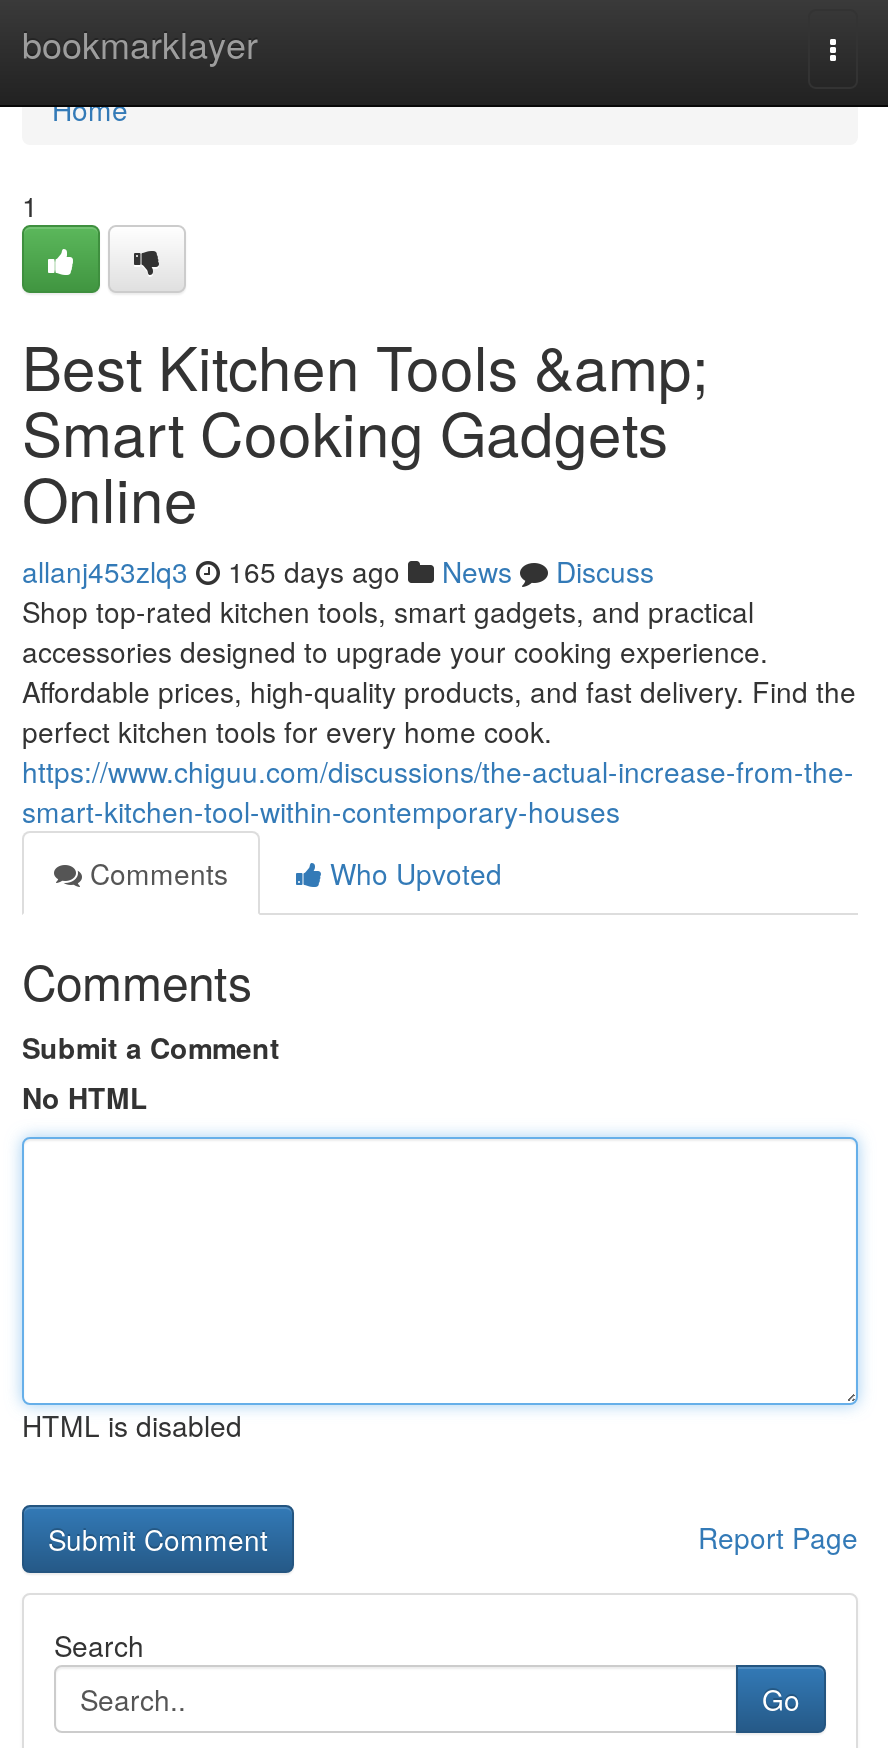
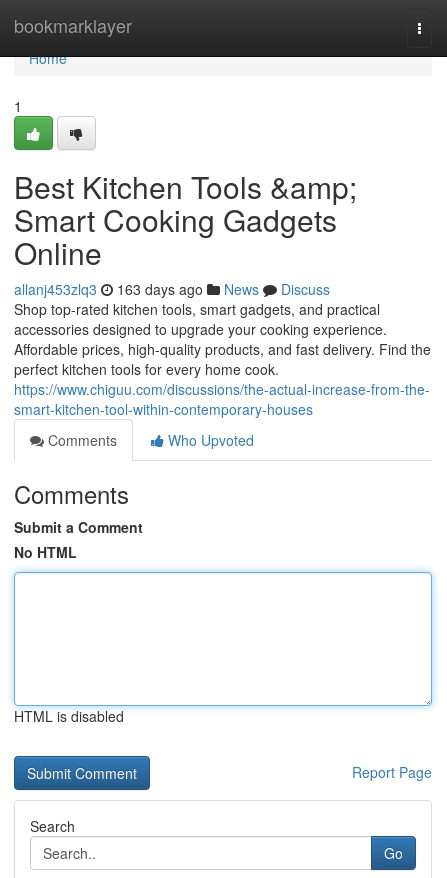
- allanj453zlq3 165 days ago News Discuss
+ allanj453zlq3 163 days ago News Discuss
